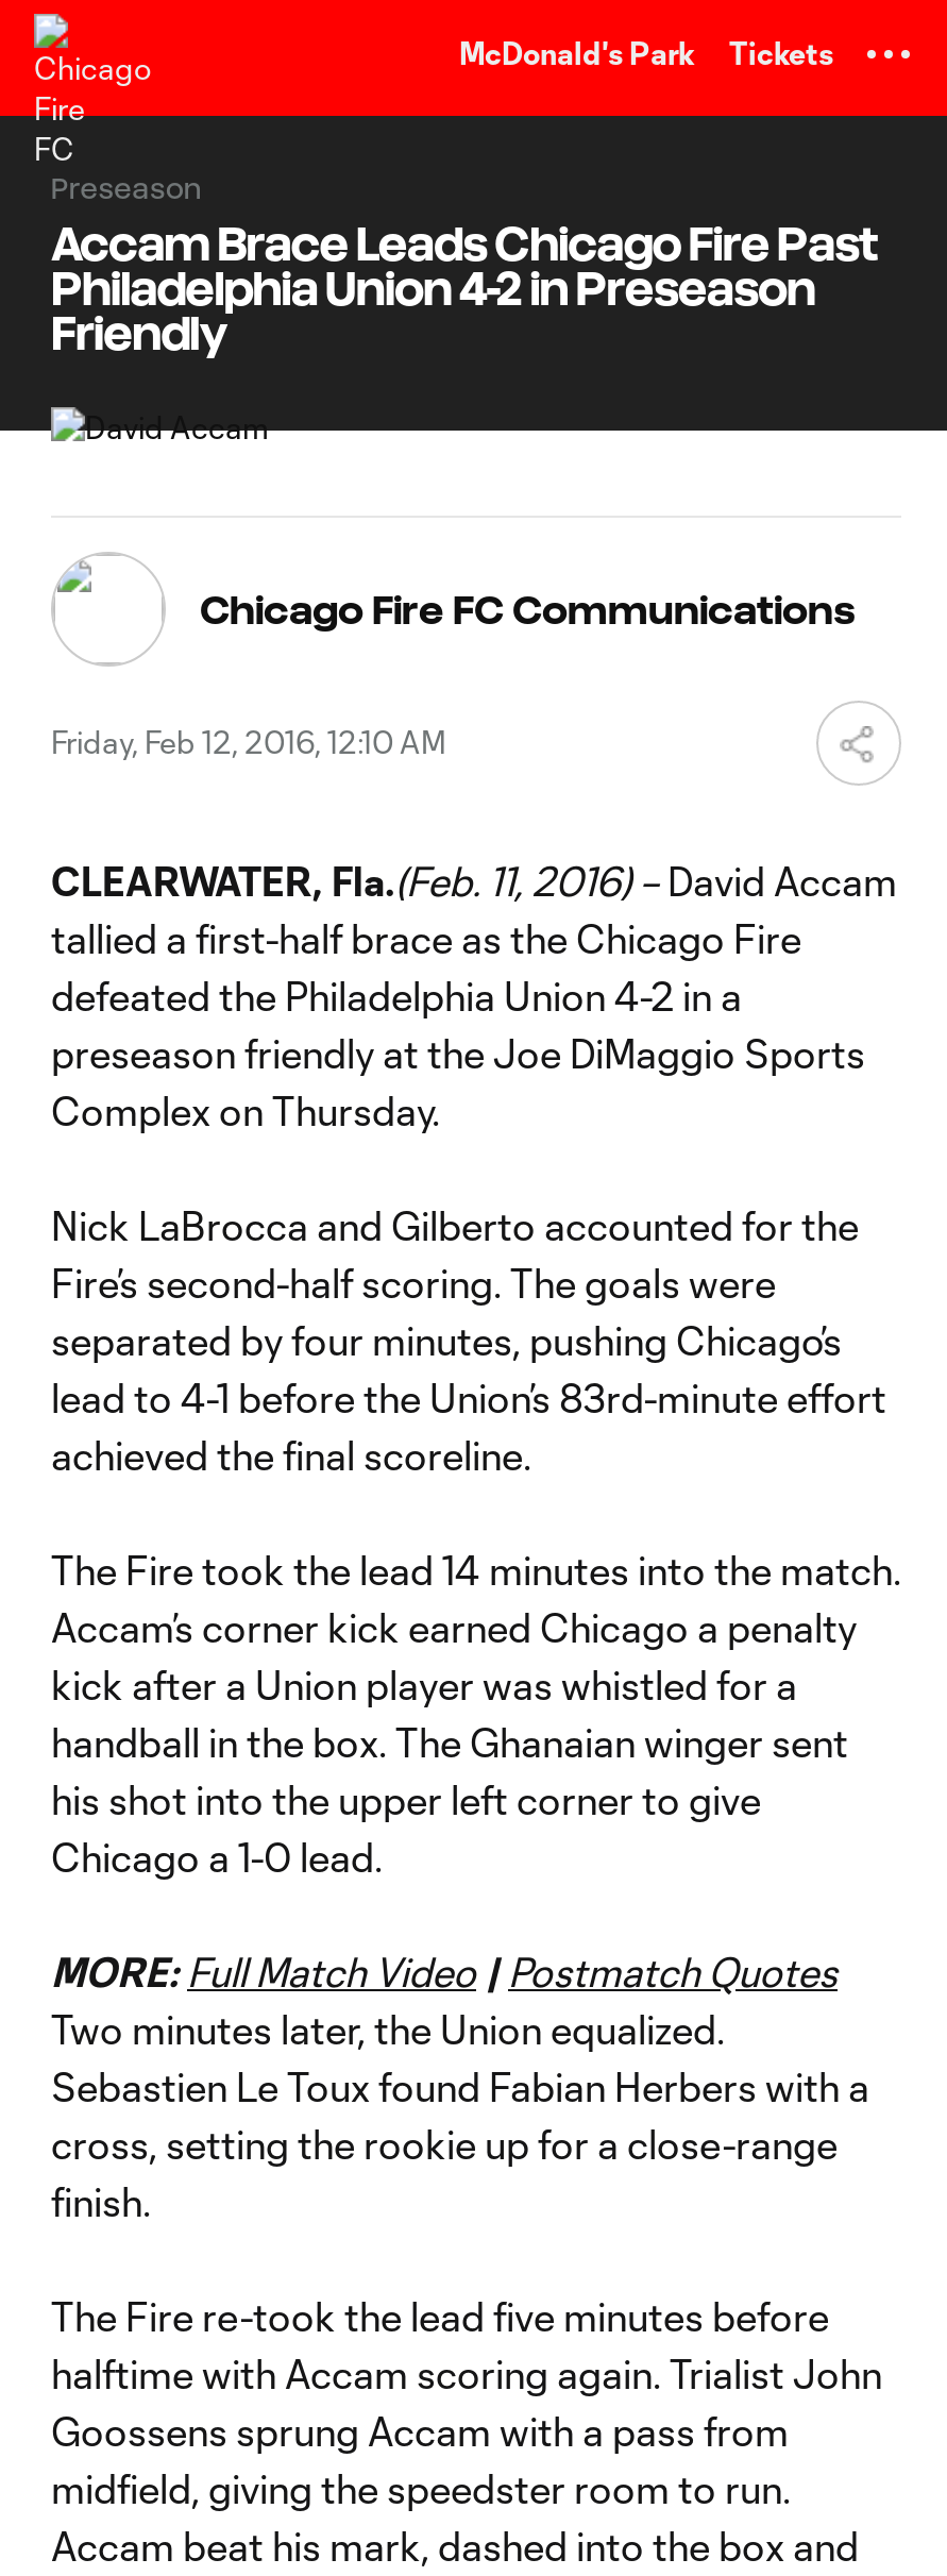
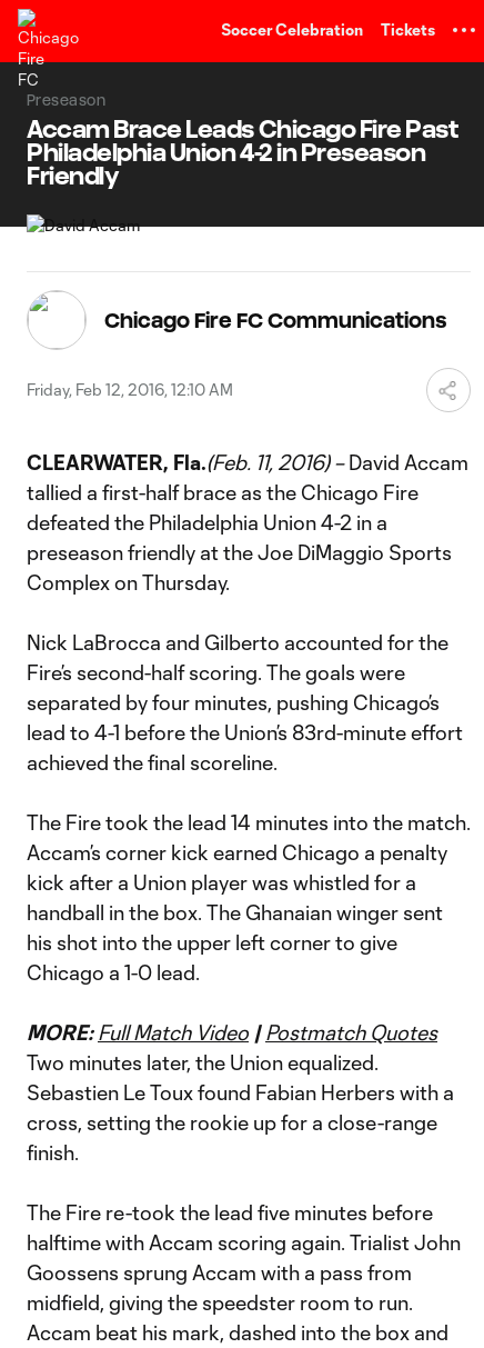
- McDonald's Park
+ Soccer Celebration
